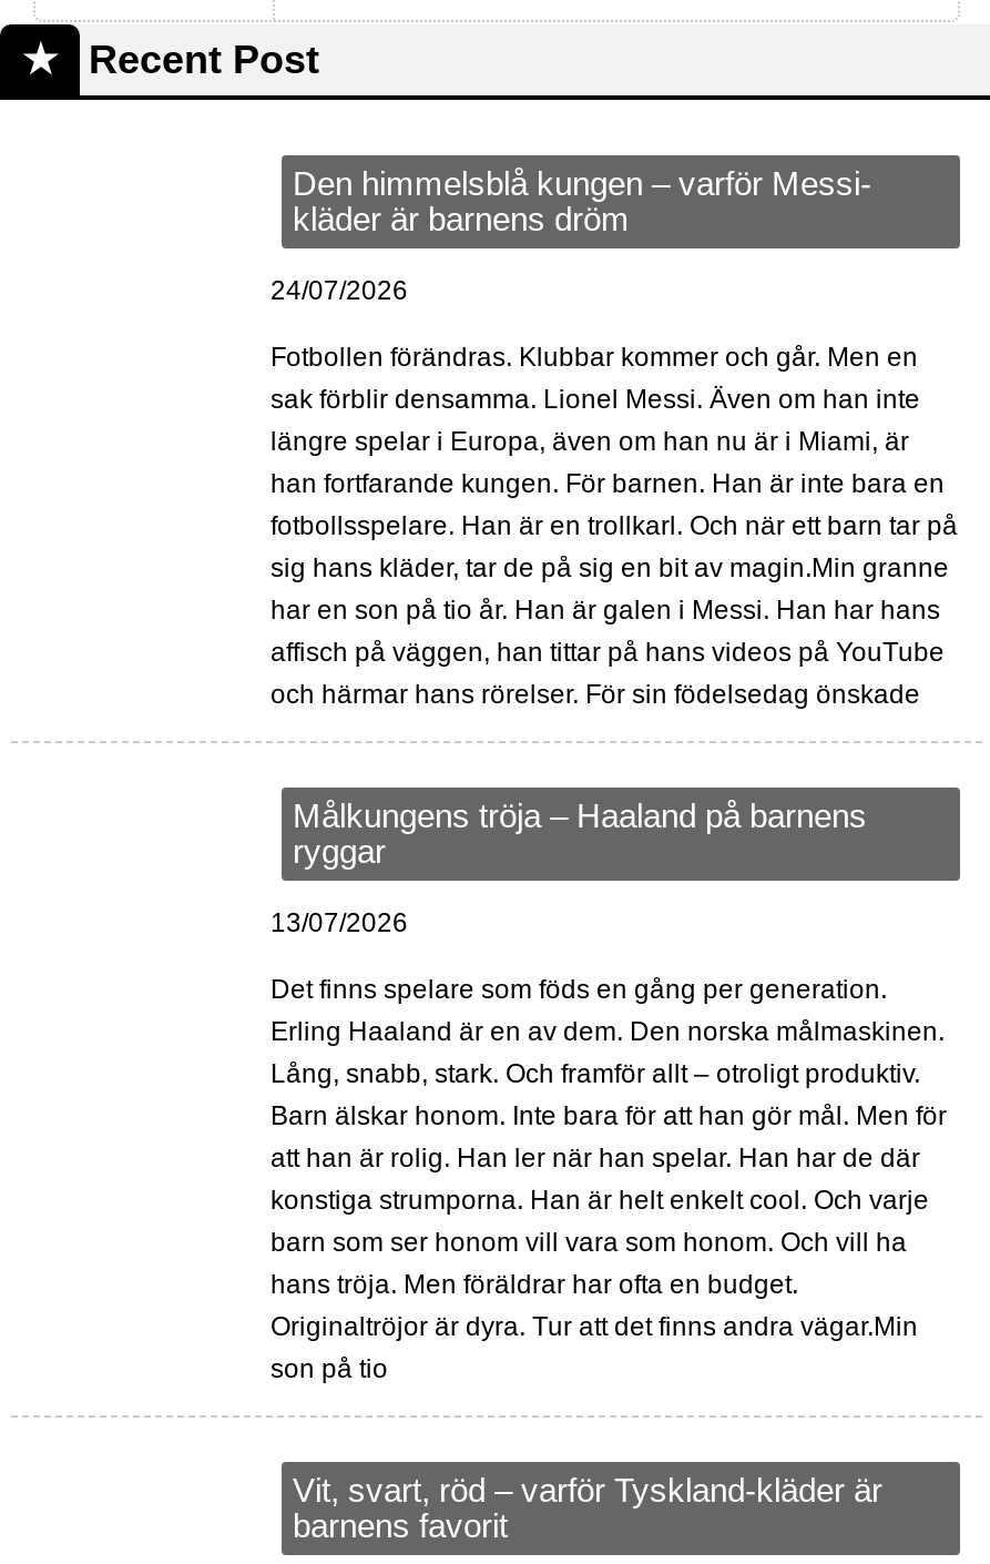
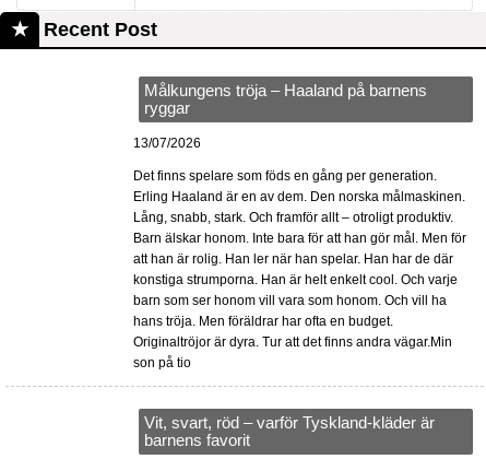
- Den himmelsblå kungen – varför Messi-
- kläder är barnens dröm
- 24/07/2026
- Fotbollen förändras. Klubbar kommer och går. Men en
- sak förblir densamma. Lionel Messi. Även om han inte
- längre spelar i Europa, även om han nu är i Miami, är
- han fortfarande kungen. För barnen. Han är inte bara en
- fotbollsspelare. Han är en trollkarl. Och när ett barn tar på
- sig hans kläder, tar de på sig en bit av magin.Min granne
- har en son på tio år. Han är galen i Messi. Han har hans
- affisch på väggen, han tittar på hans videos på YouTube
- och härmar hans rörelser. För sin födelsedag önskade
